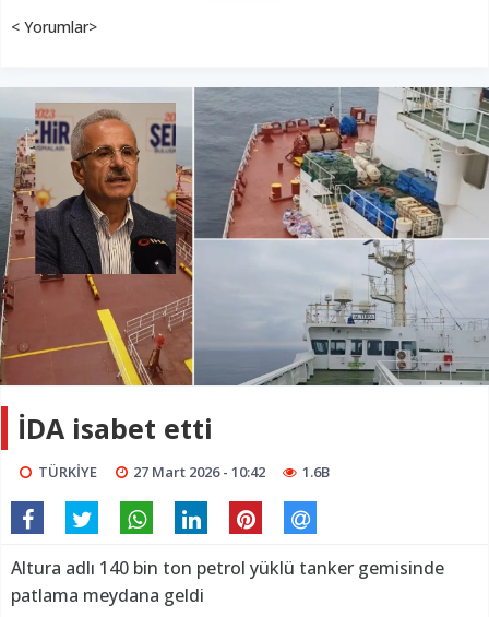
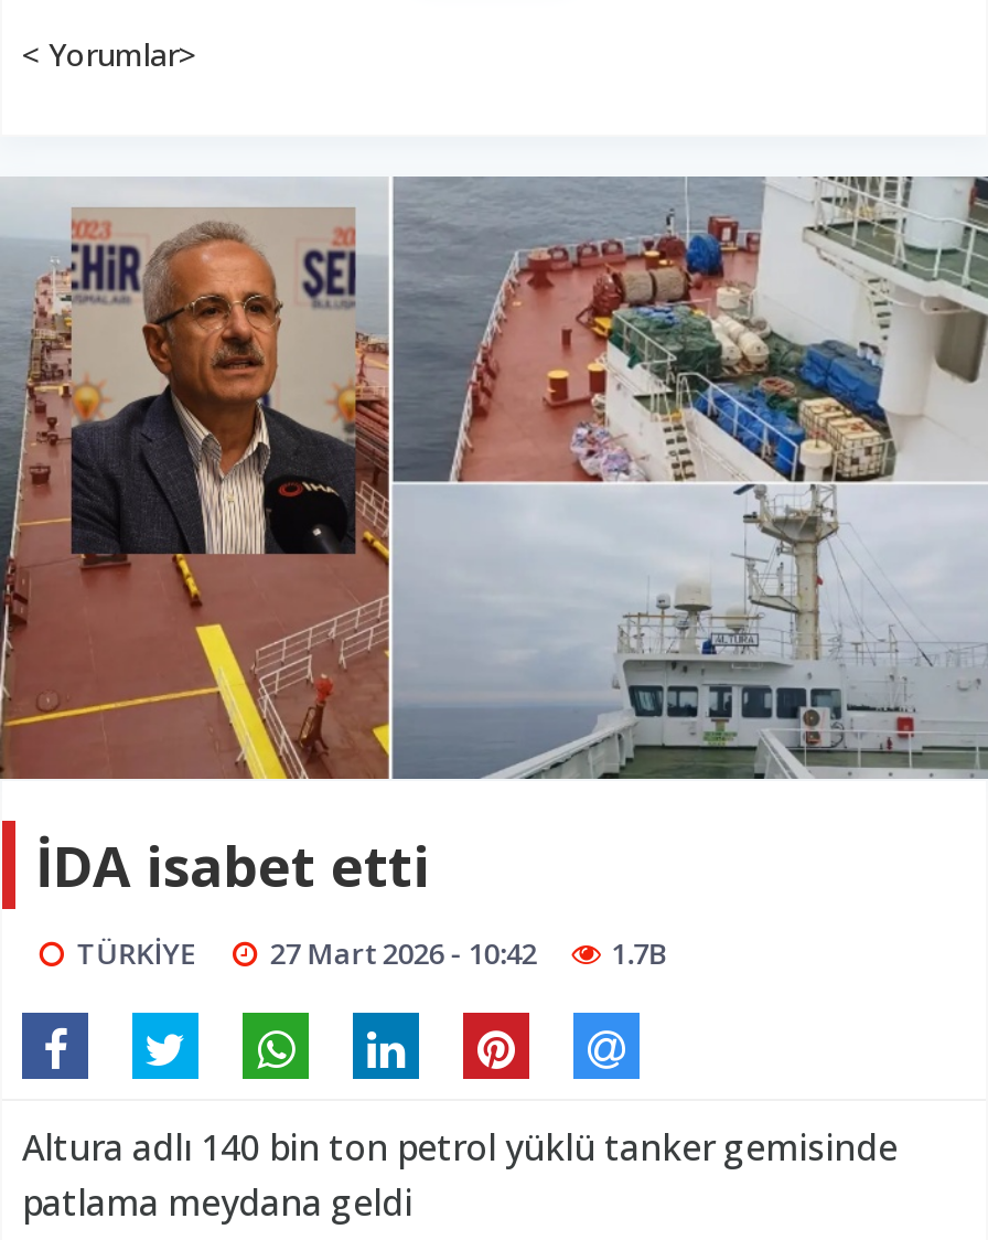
- TÜRKİYE 27 Mart 2026 - 10:42 1.6B
+ TÜRKİYE 27 Mart 2026 - 10:42 1.7B
